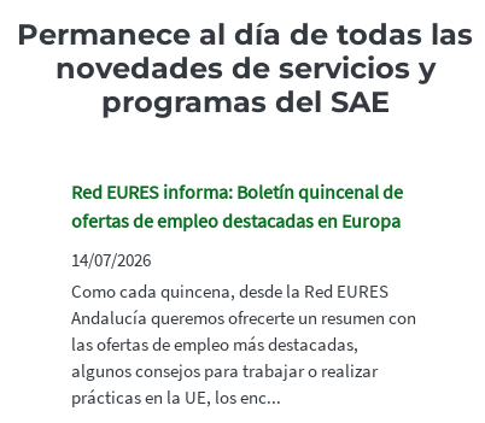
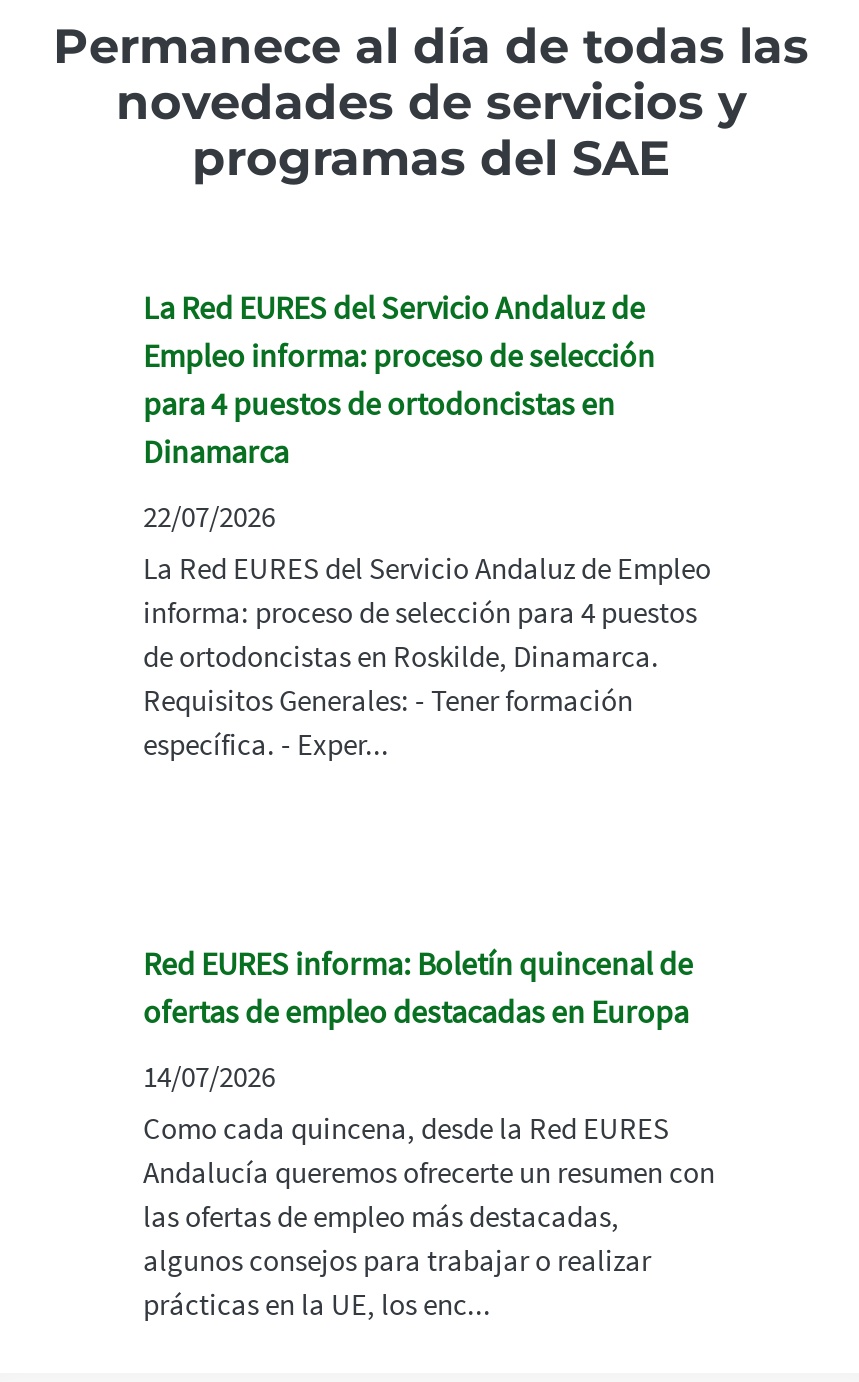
+ La Red EURES del Servicio Andaluz de
+ Empleo informa: proceso de selección
+ para 4 puestos de ortodoncistas en
+ Dinamarca
+ 22/07/2026
+ La Red EURES del Servicio Andaluz de Empleo
+ informa: proceso de selección para 4 puestos
+ de ortodoncistas en Roskilde, Dinamarca.
+ Requisitos Generales: - Tener formación
+ específica. - Exper...
